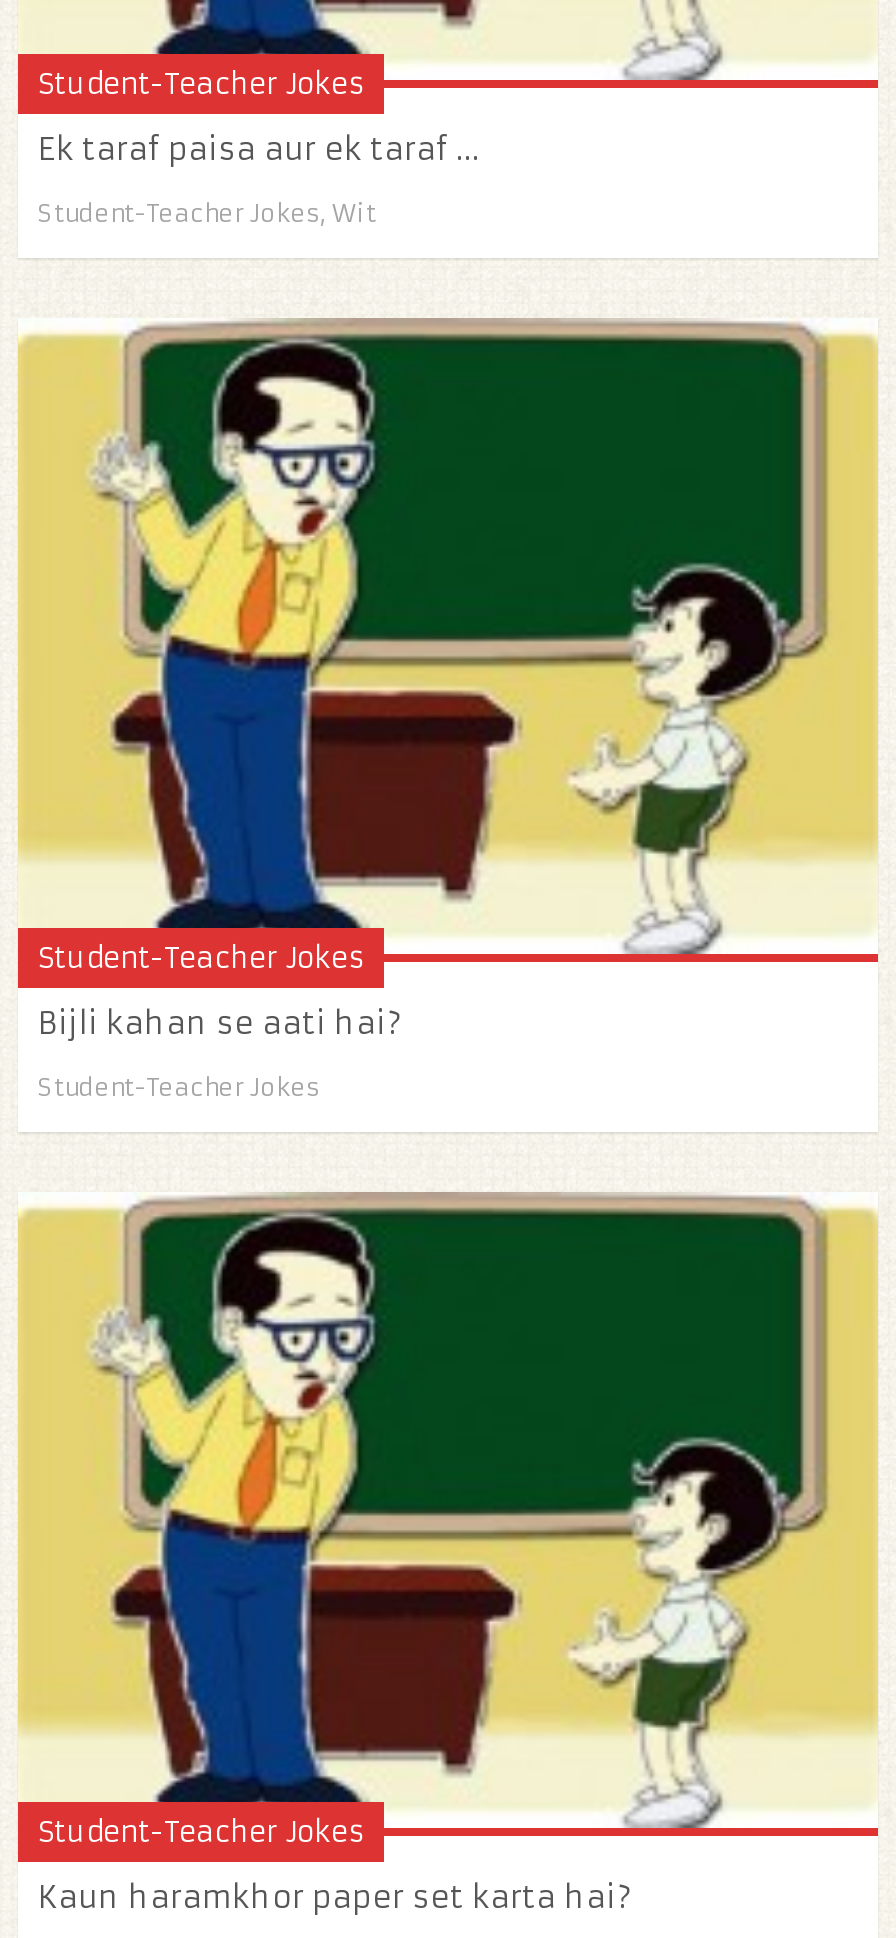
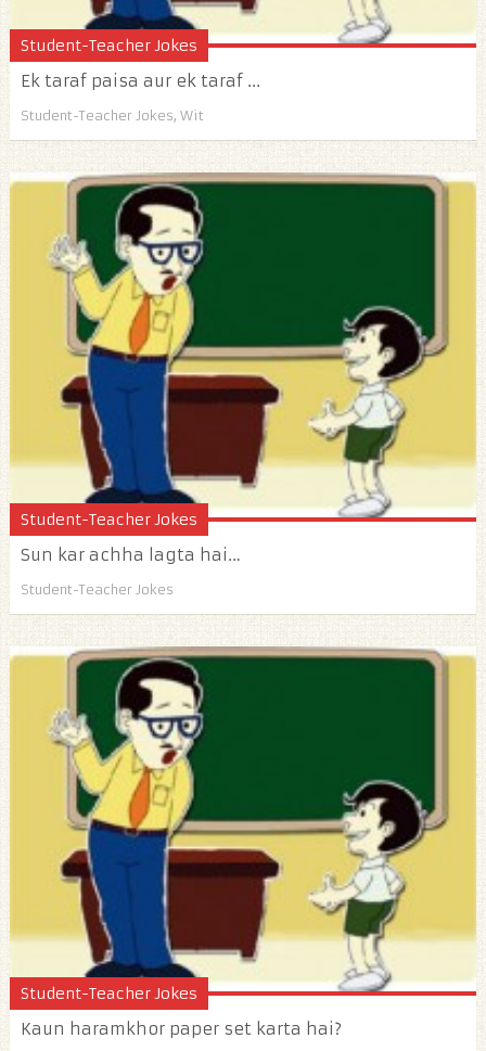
- Bijli kahan se aati hai?
+ Sun kar achha lagta hai…
